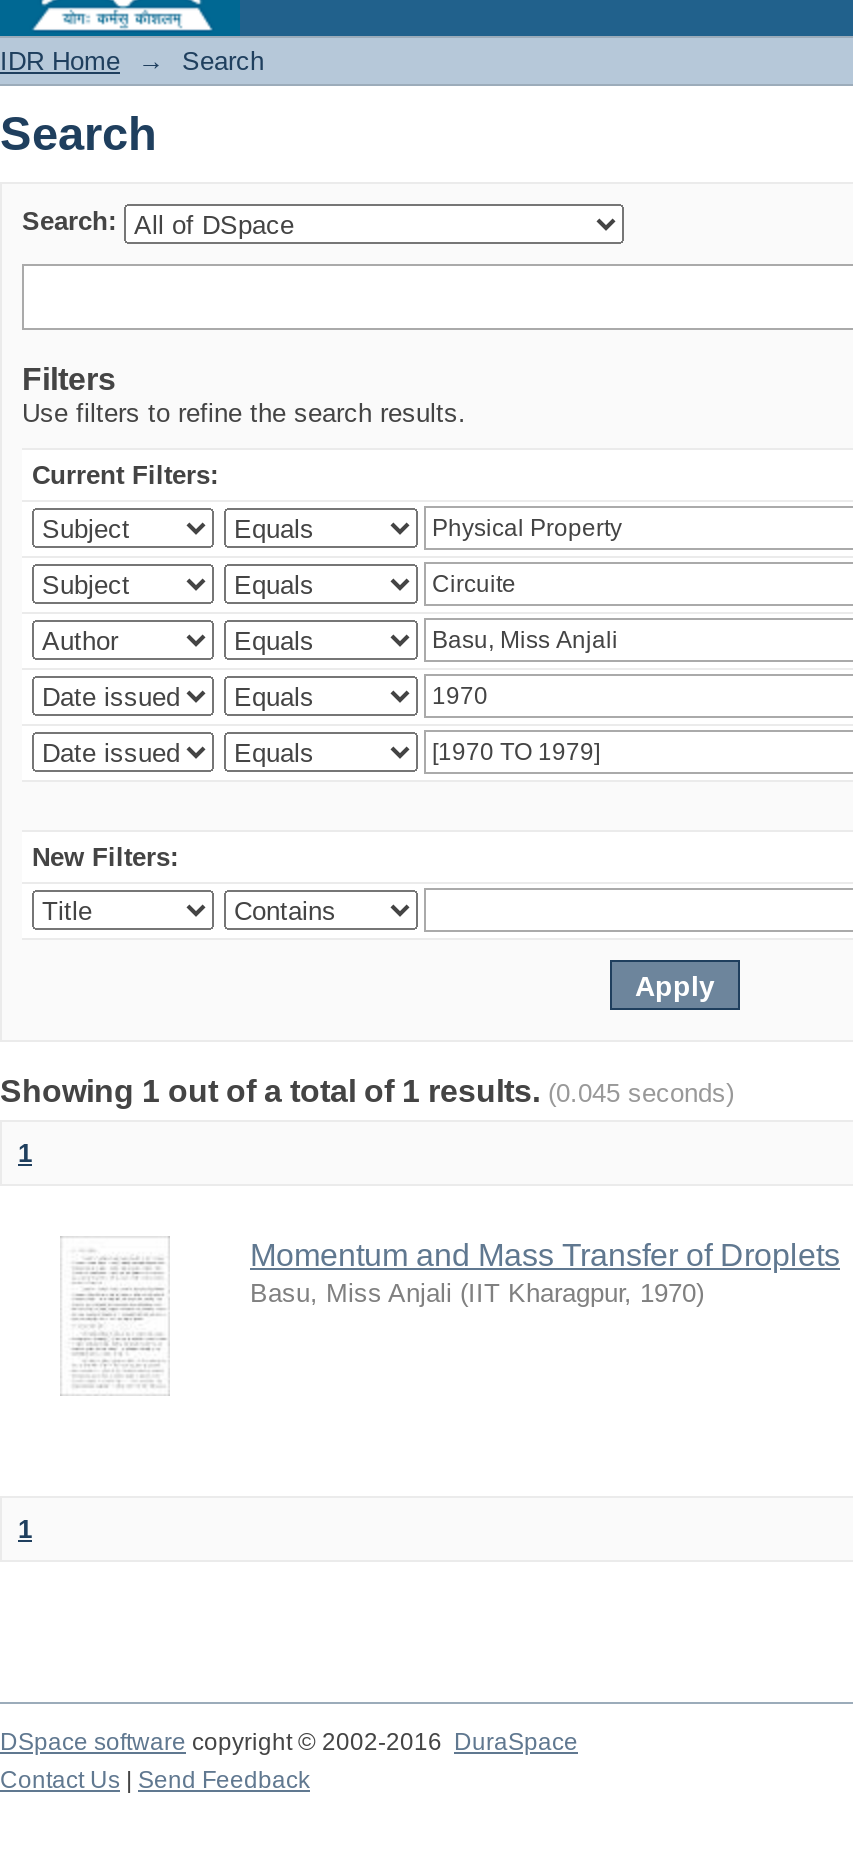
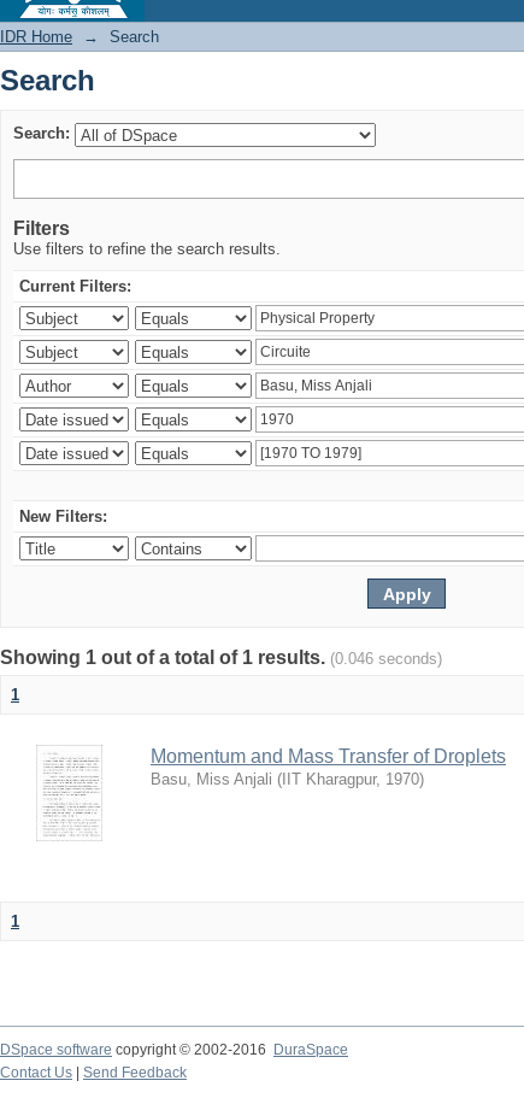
- Showing 1 out of a total of 1 results. (0.045 seconds)
+ Showing 1 out of a total of 1 results. (0.046 seconds)
